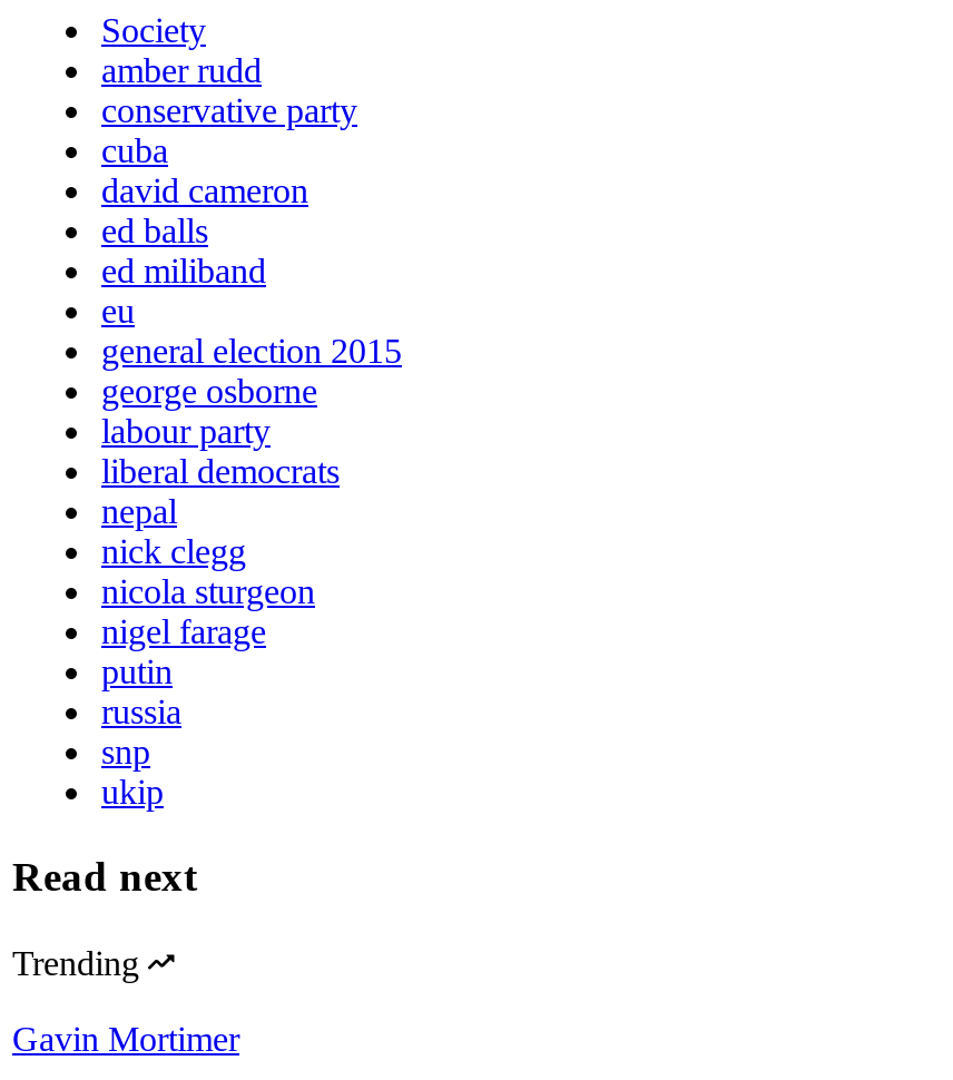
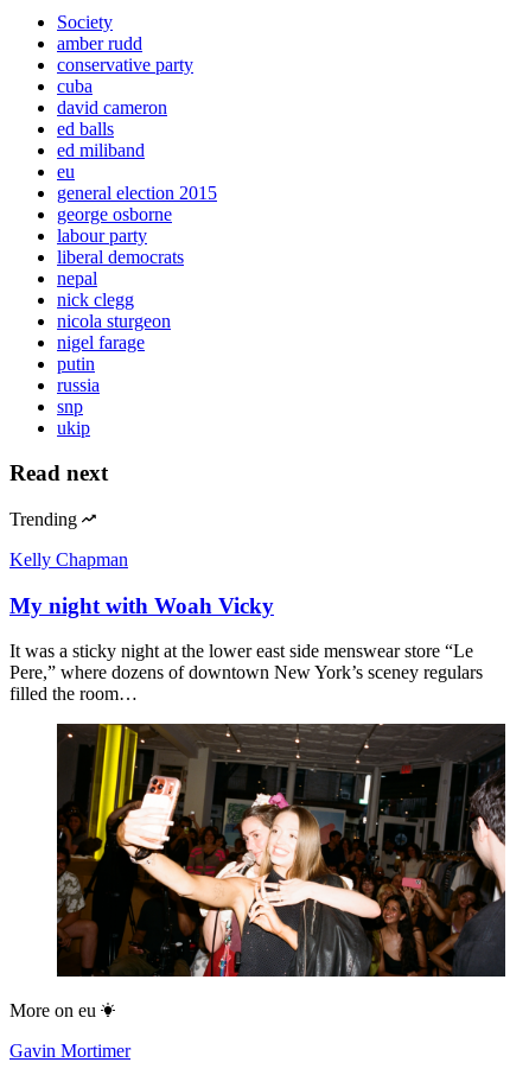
+ Kelly Chapman
+ My night with Woah Vicky
+ It was a sticky night at the lower east side menswear store “Le
+ Pere,” where dozens of downtown New York’s sceney regulars
+ filled the room…

+ [image]
+ More on eu
